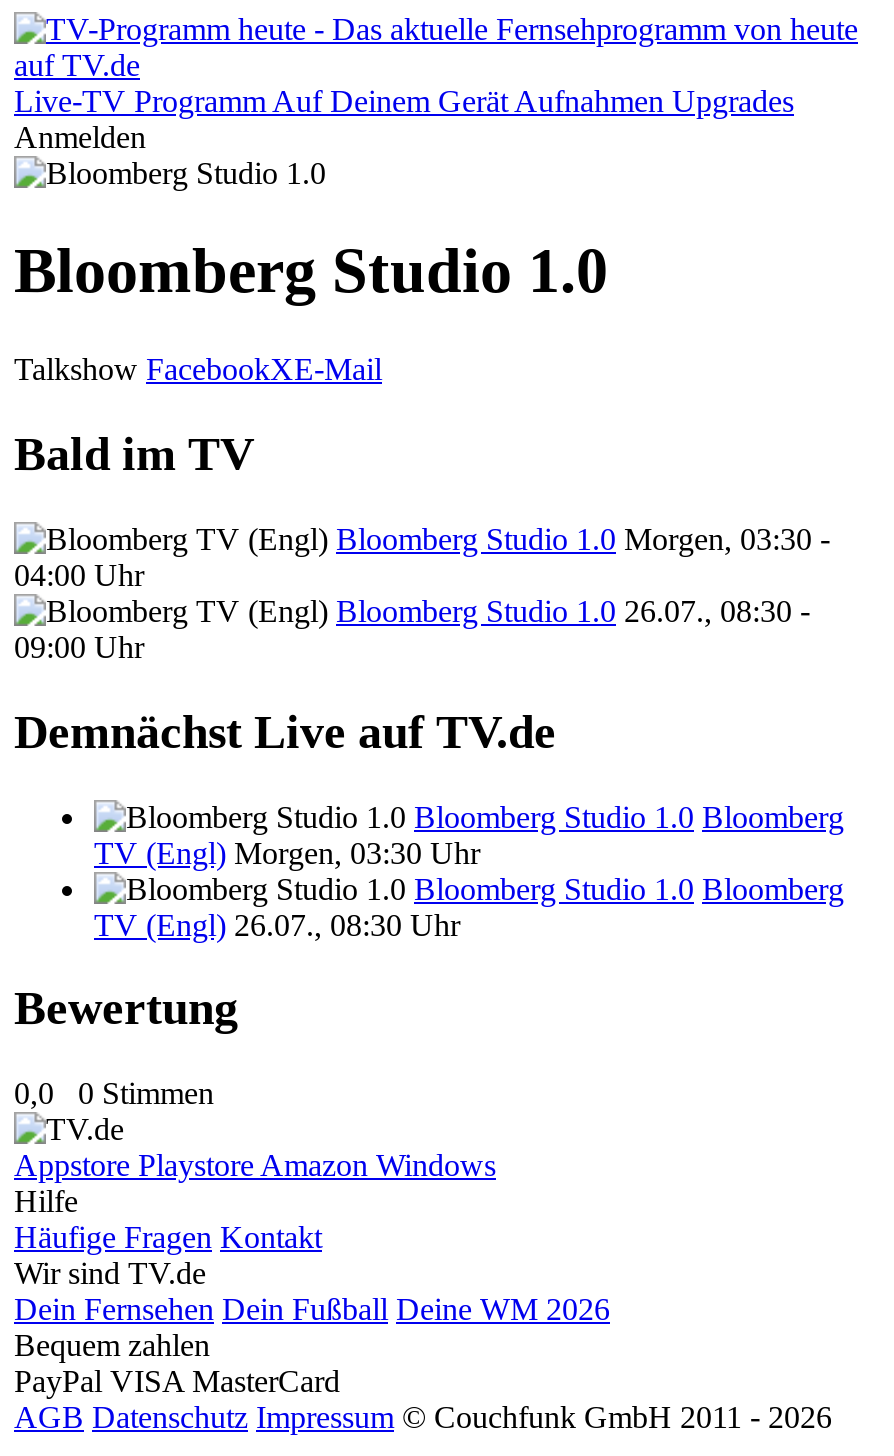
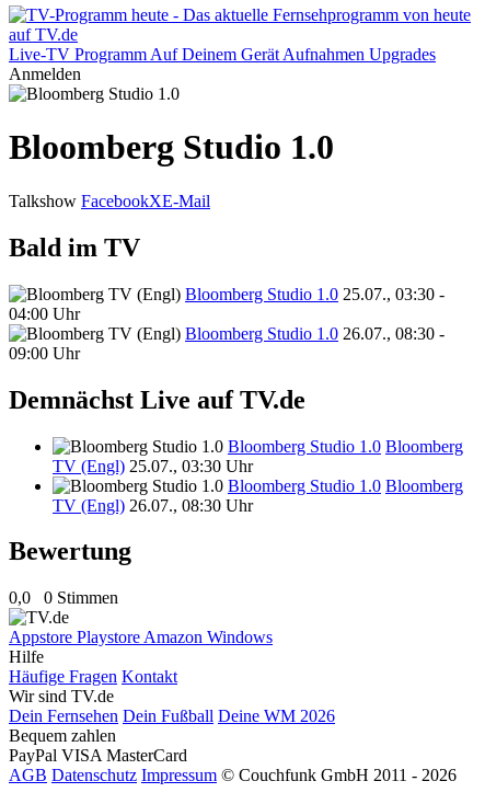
- Bloomberg Studio 1.0 Morgen, 03:30 -
+ Bloomberg Studio 1.0 25.07., 03:30 -

- TV (Engl) Morgen, 03:30 Uhr
+ TV (Engl) 25.07., 03:30 Uhr
